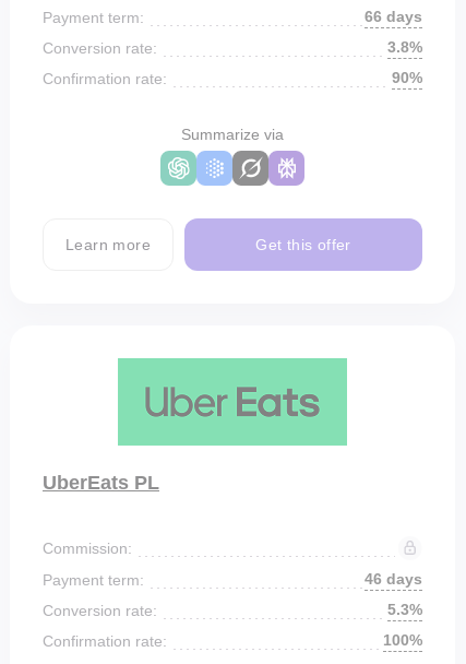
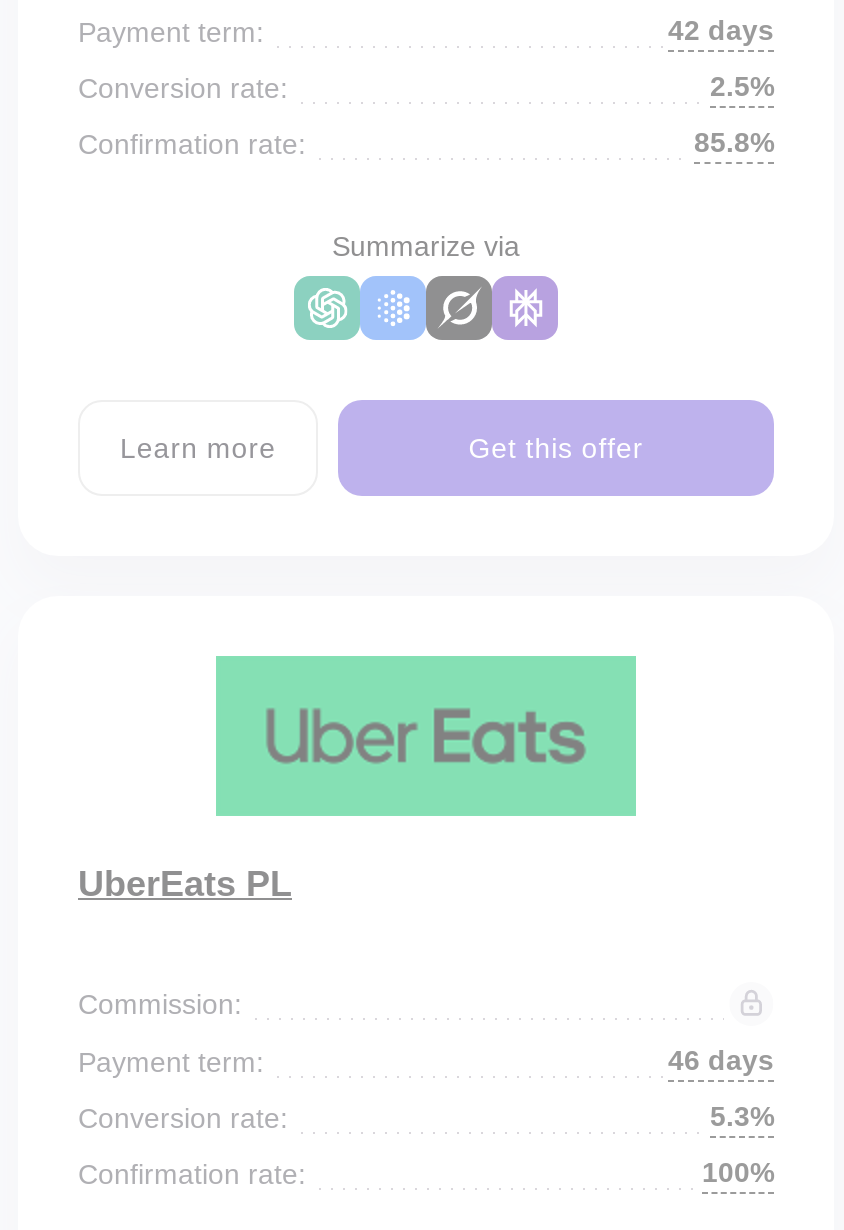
- 66 days
+ 42 days

- 3.8%
+ 2.5%

- 90%
+ 85.8%
